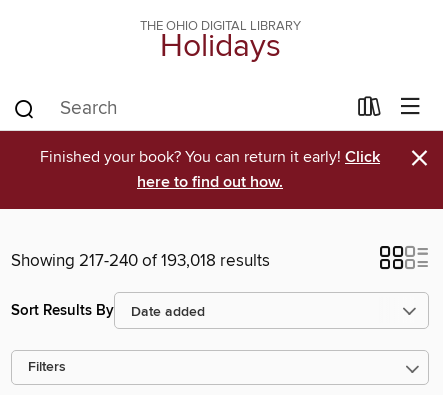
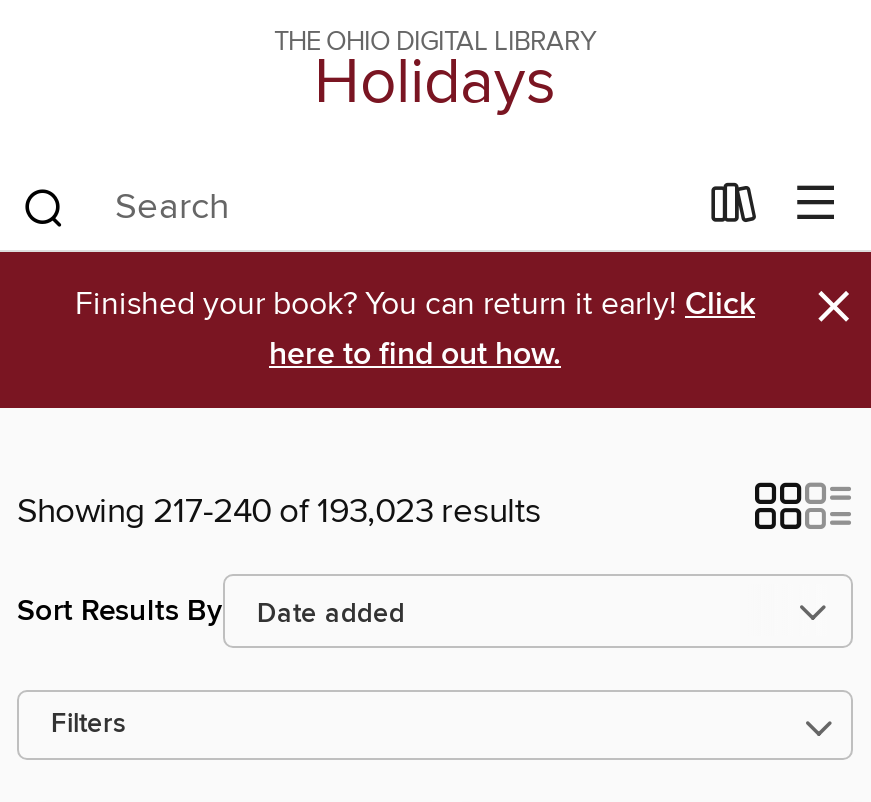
- Showing 217-240 of 193,018 results
+ Showing 217-240 of 193,023 results
